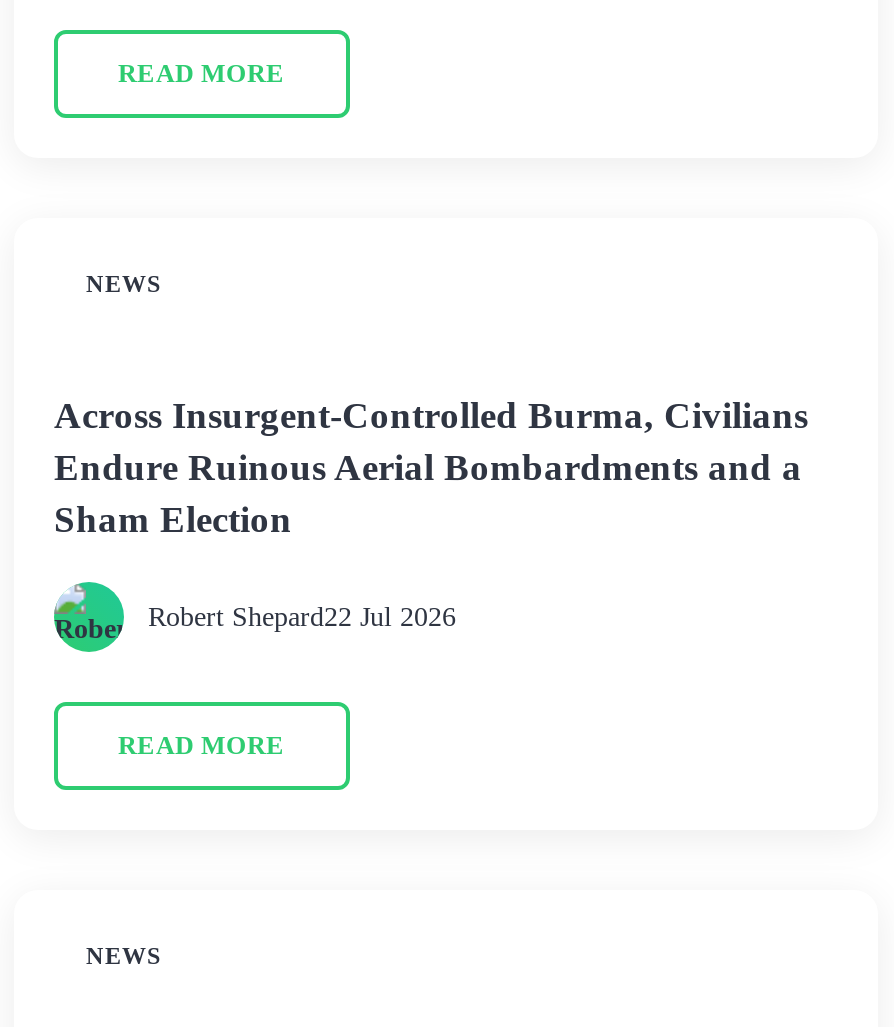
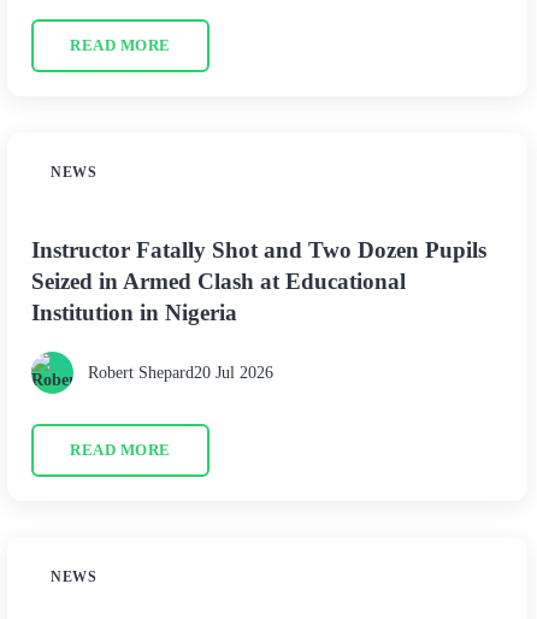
- Across Insurgent-Controlled Burma, Civilians
- Endure Ruinous Aerial Bombardments and a
- Sham Election
+ Instructor Fatally Shot and Two Dozen Pupils
+ Seized in Armed Clash at Educational
+ Institution in Nigeria

- Robert Shepard22 Jul 2026
+ Robert Shepard20 Jul 2026
